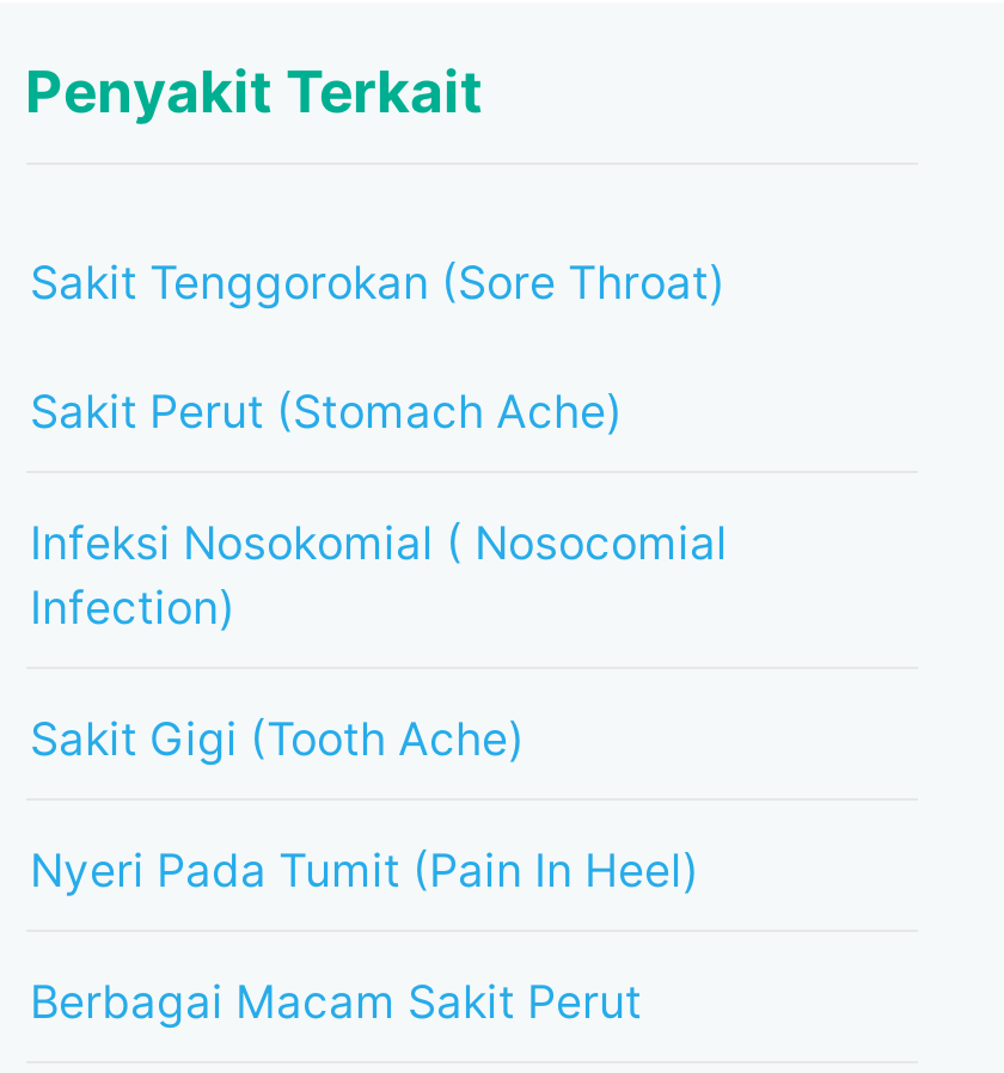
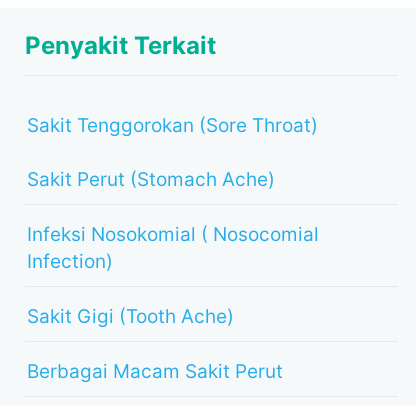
- Nyeri Pada Tumit (Pain In Heel)
